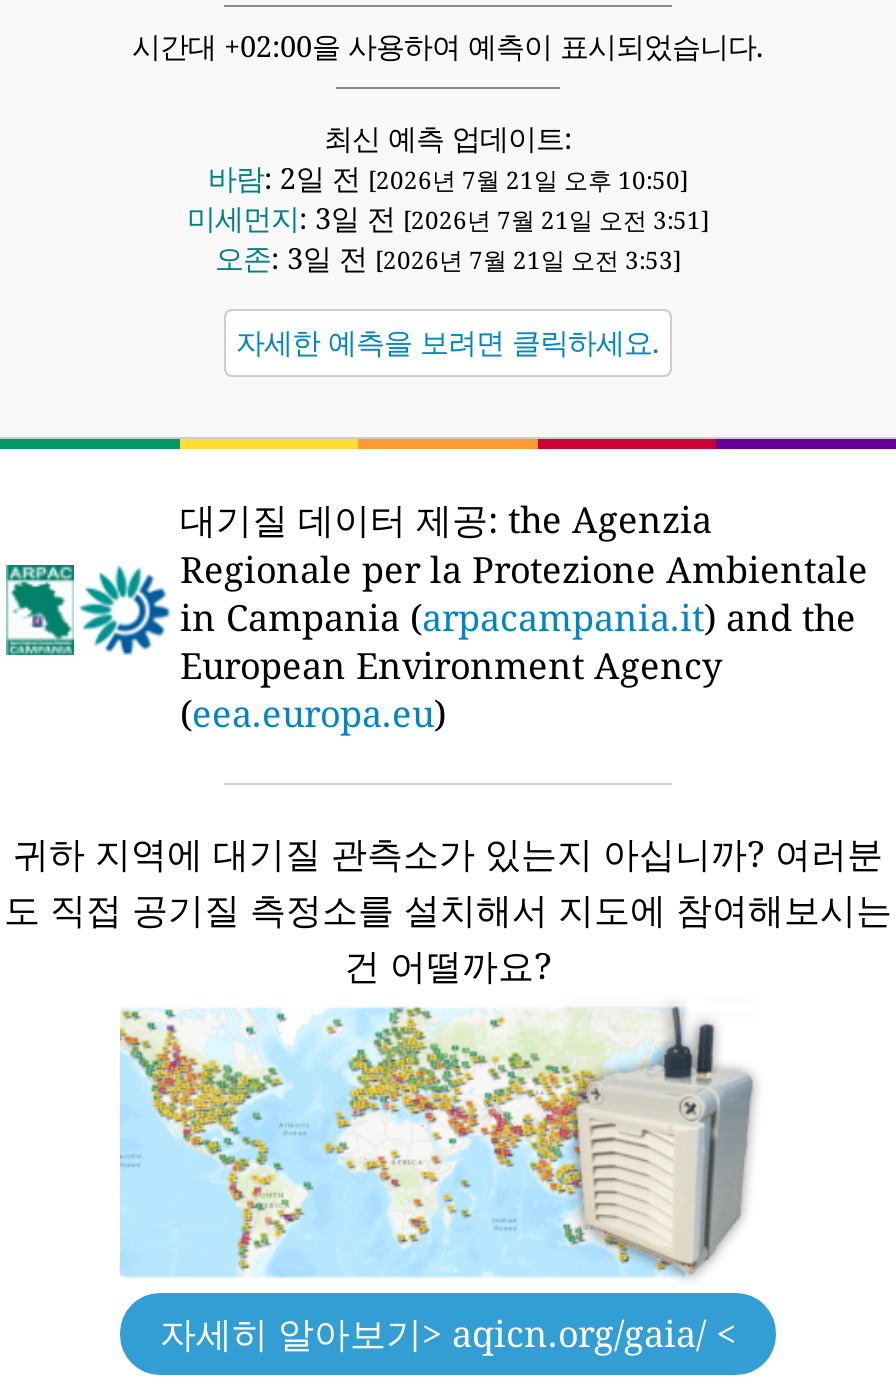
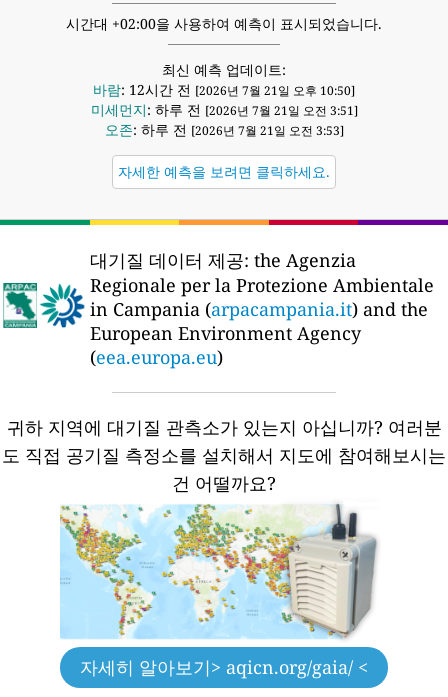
- 바람: 2일 전 [2026년 7월 21일 오후 10:50]
+ 바람: 12시간 전 [2026년 7월 21일 오후 10:50]

- 미세먼지: 3일 전 [2026년 7월 21일 오전 3:51]
+ 미세먼지: 하루 전 [2026년 7월 21일 오전 3:51]

- 오존: 3일 전 [2026년 7월 21일 오전 3:53]
+ 오존: 하루 전 [2026년 7월 21일 오전 3:53]
